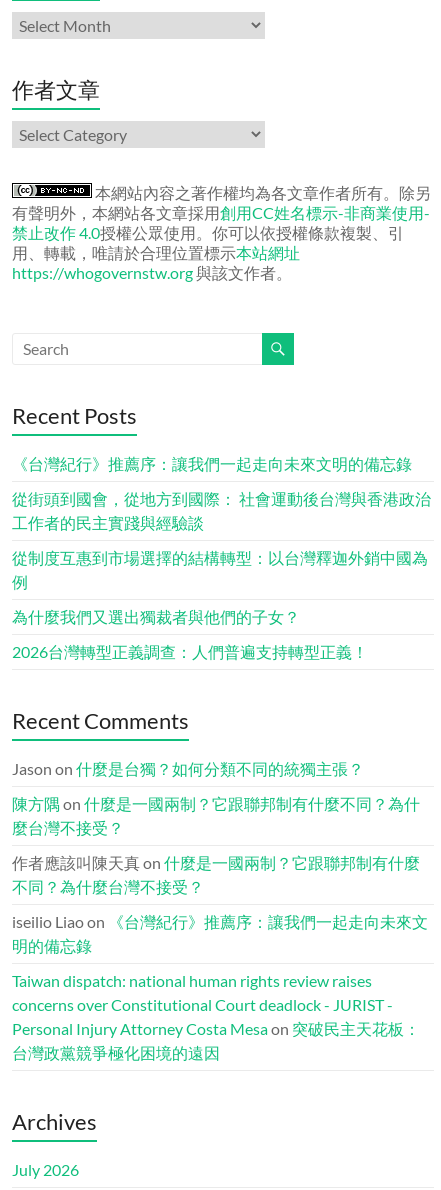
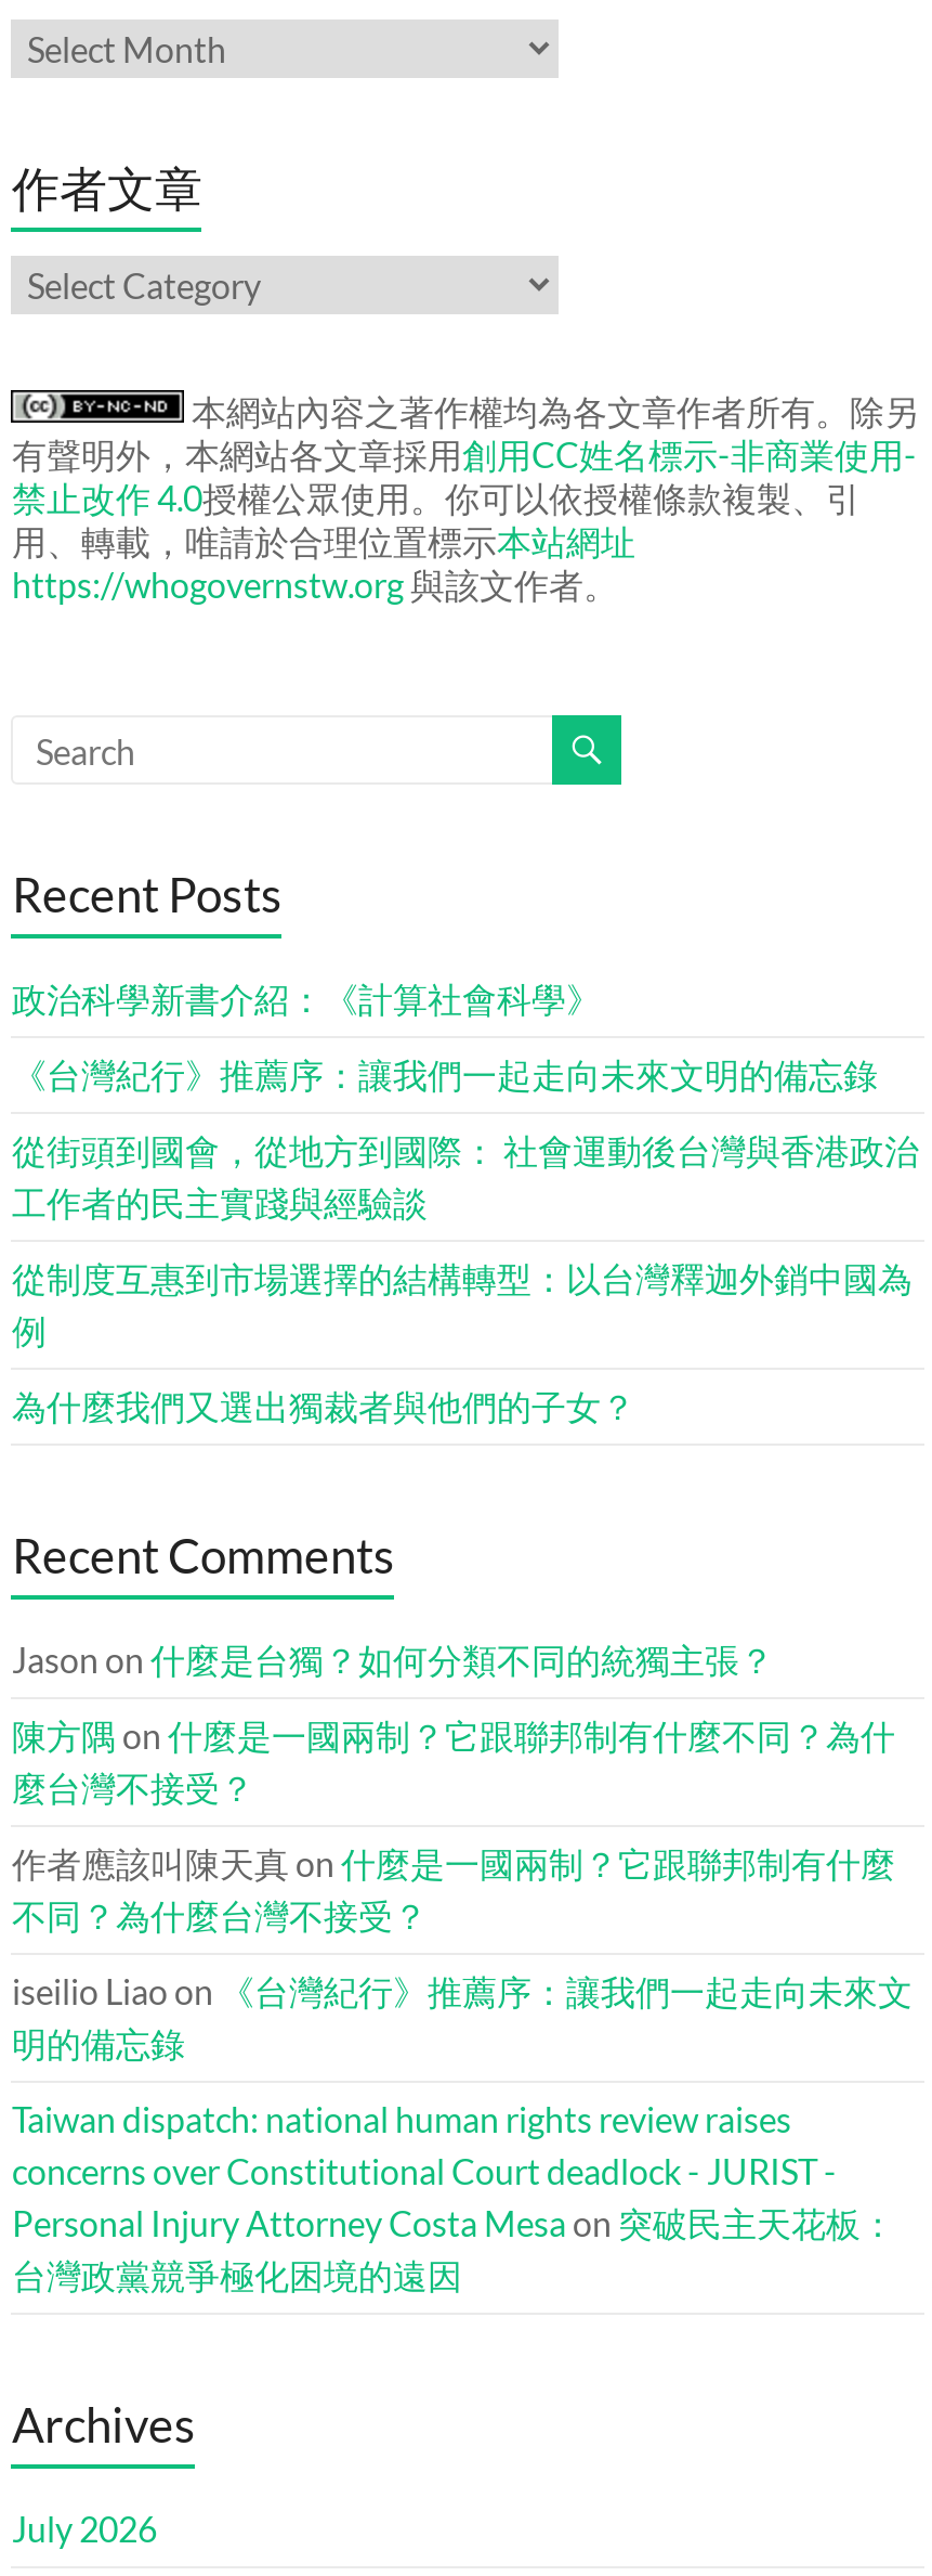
+ 政治科學新書介紹：《計算社會科學》

moved down: 《台灣紀行》推薦序：讓我們一起走向未來文明的備忘錄 | 從街頭到國會，從地方到國際： 社會運動後台灣與香港政治 | 工作者的民主實踐與經驗談 | 從制度互惠到市場選擇的結構轉型：以台灣釋迦外銷中國為 | 例 | 為什麼我們又選出獨裁者與他們的子女？

- 2026台灣轉型正義調查：人們普遍支持轉型正義！
